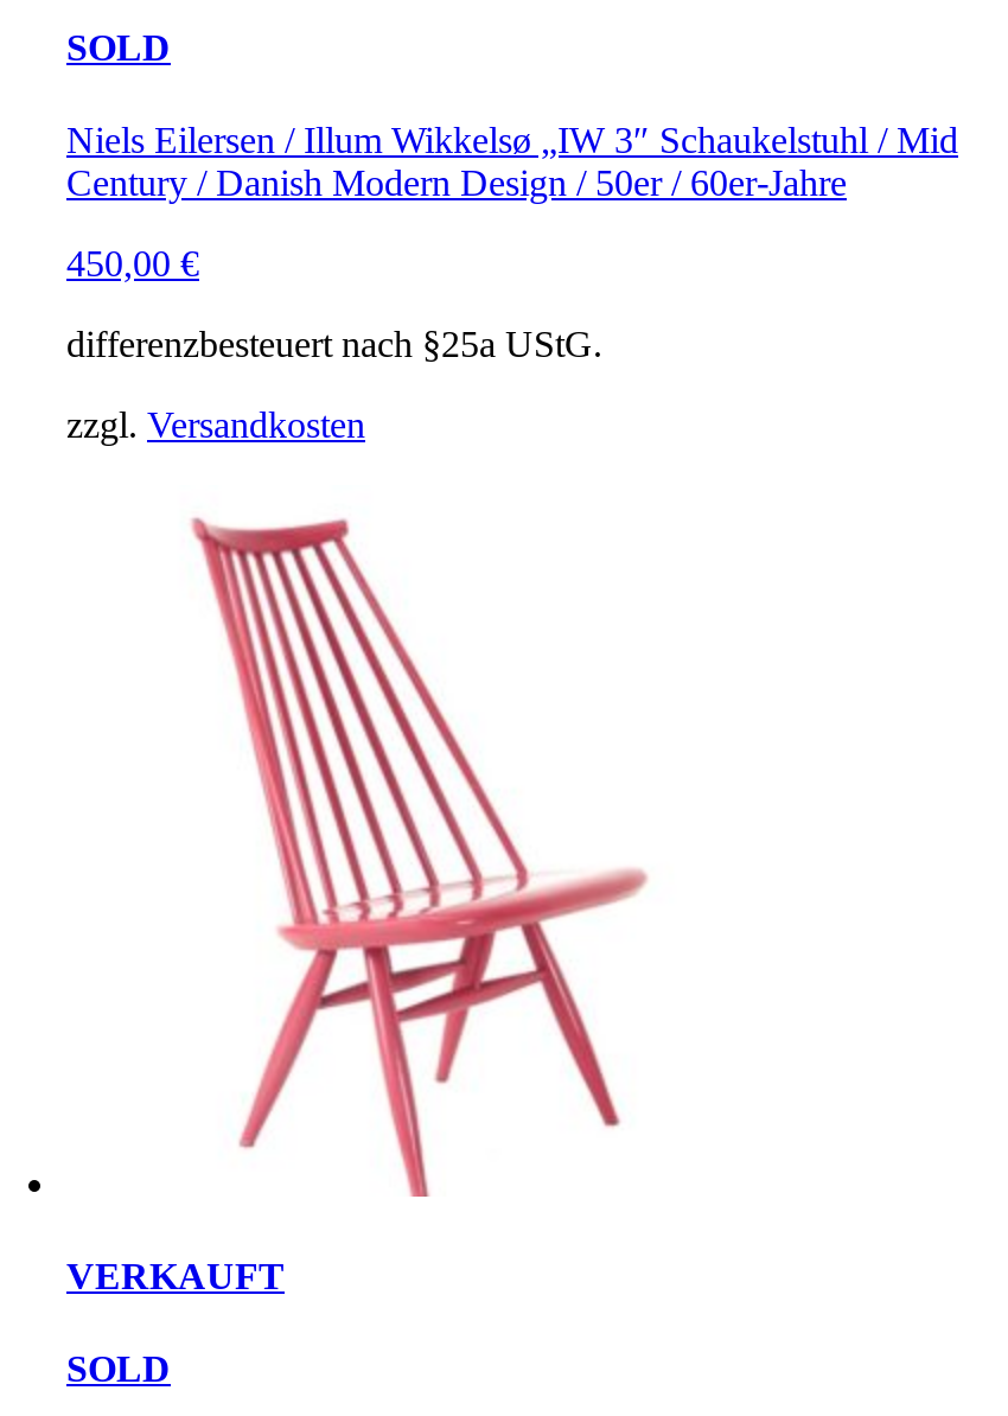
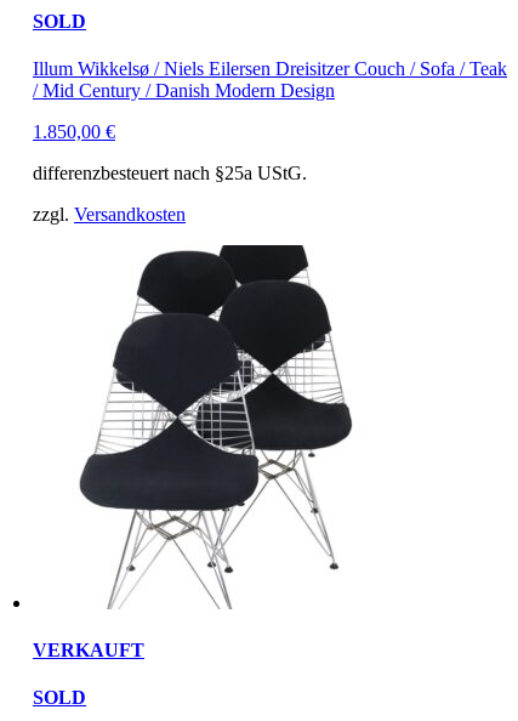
- Niels Eilersen / Illum Wikkelsø „IW 3″ Schaukelstuhl / Mid
- Century / Danish Modern Design / 50er / 60er-Jahre
+ Illum Wikkelsø / Niels Eilersen Dreisitzer Couch / Sofa / Teak
+ / Mid Century / Danish Modern Design

- 450,00 €
+ 1.850,00 €

- [image]
+ [image]
